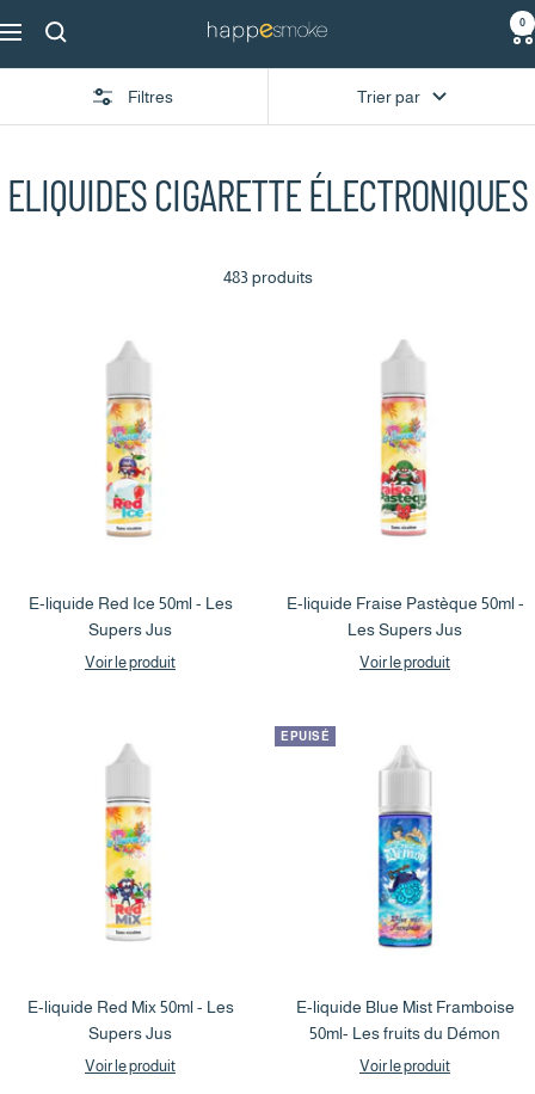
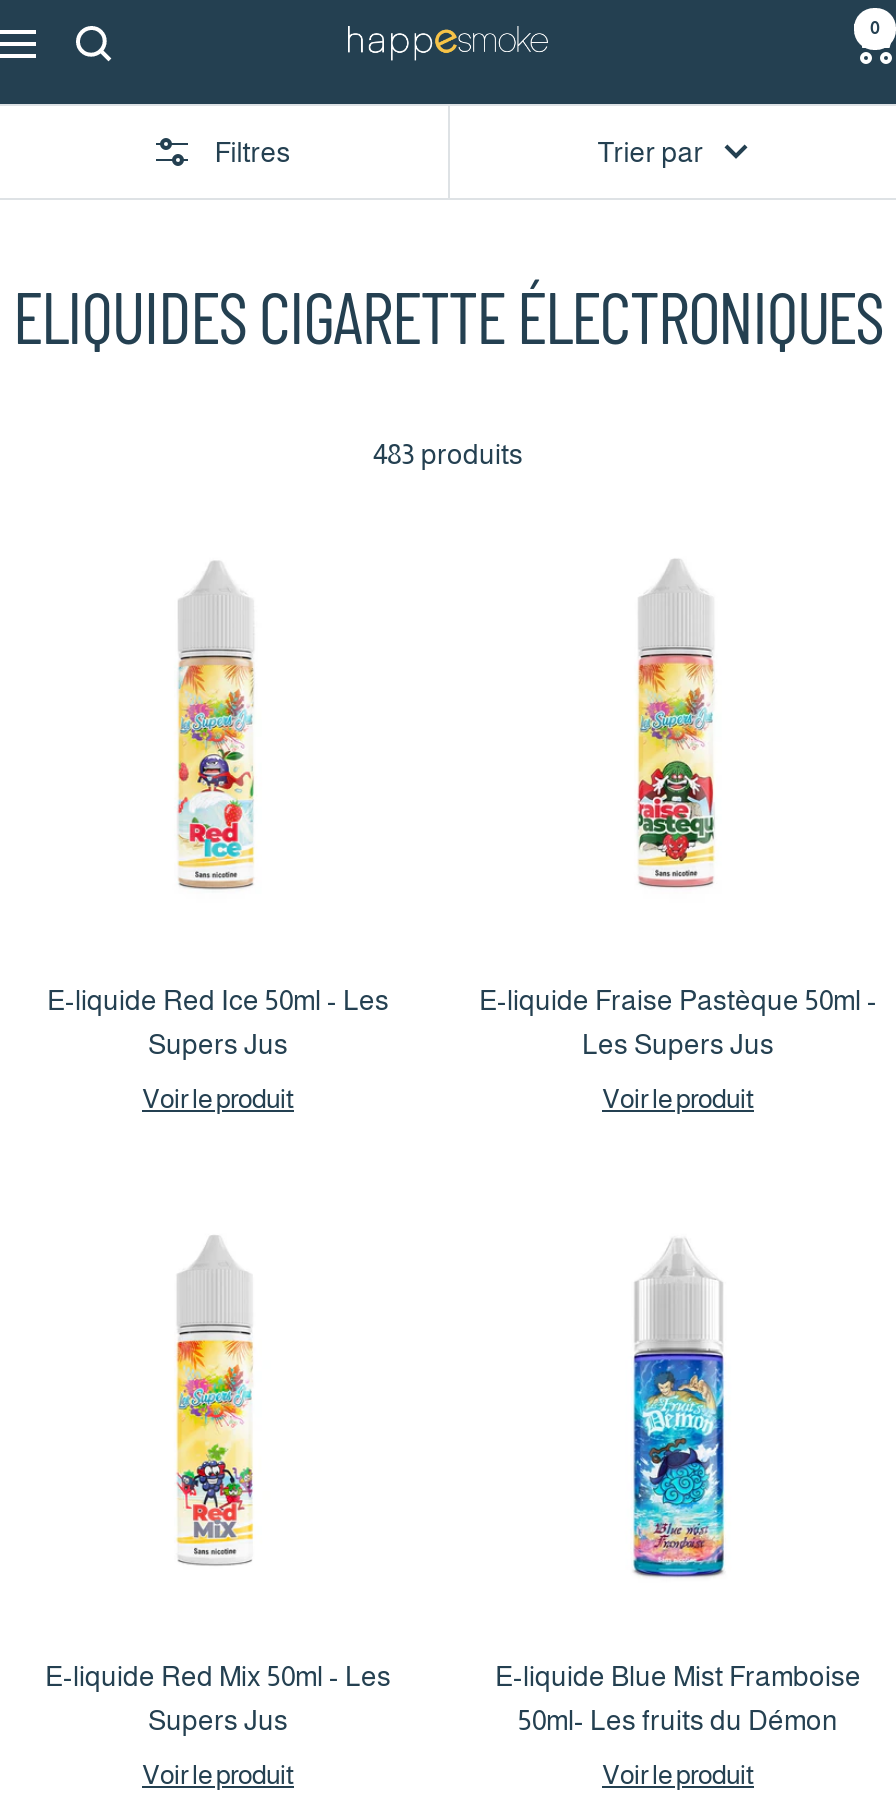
- EPUISÉ
